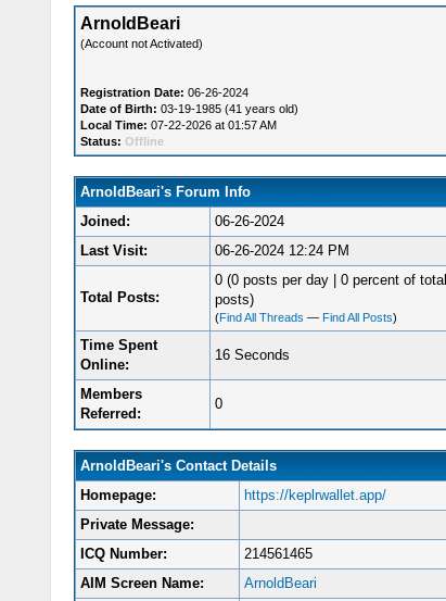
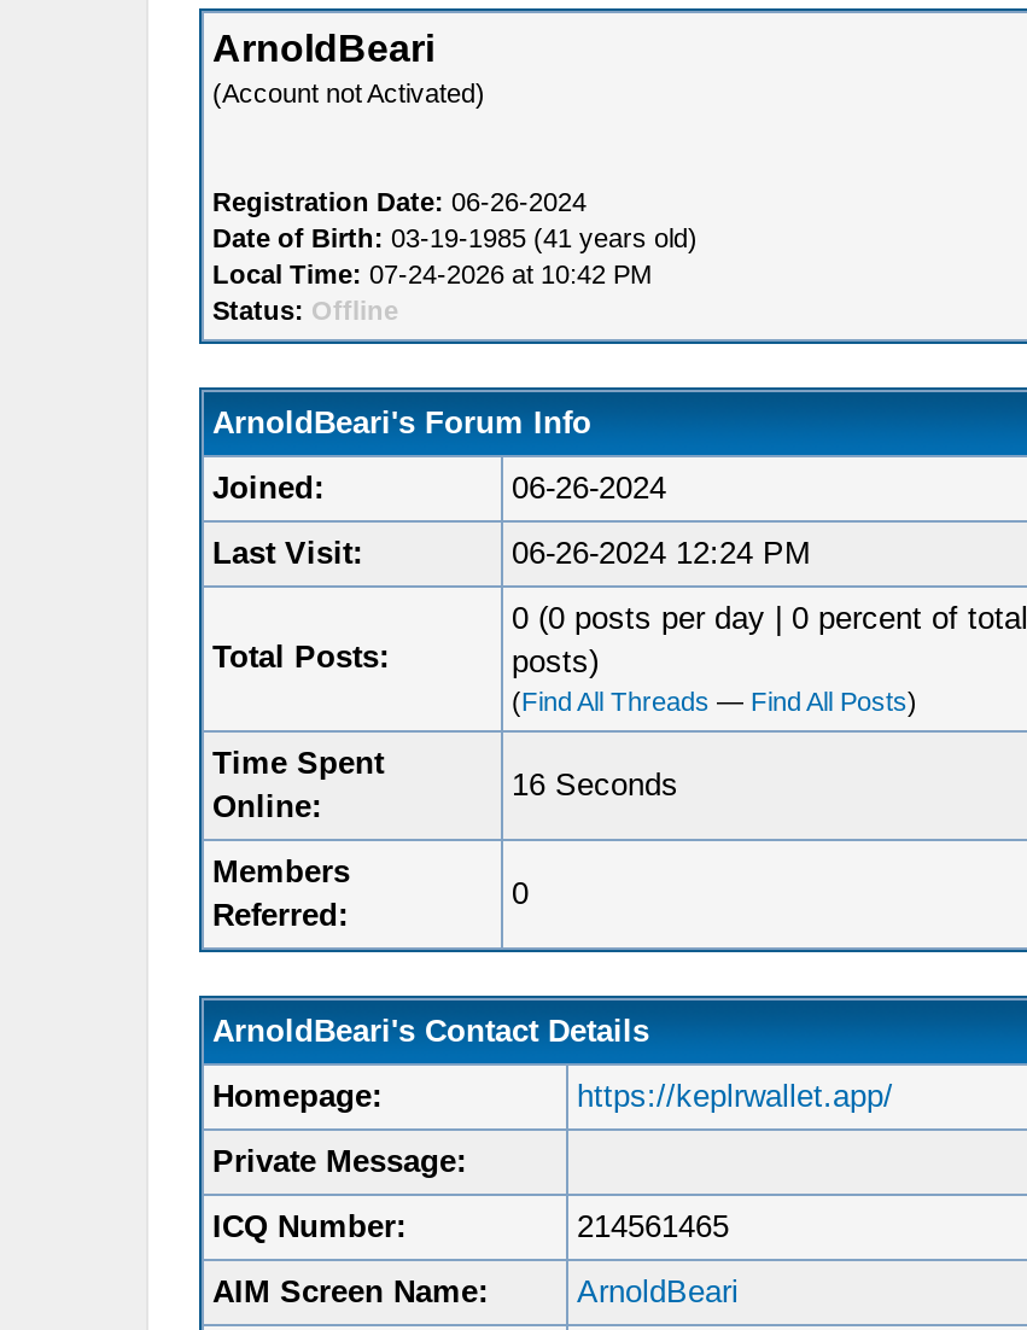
- Local Time: 07-22-2026 at 01:57 AM
+ Local Time: 07-24-2026 at 10:42 PM
